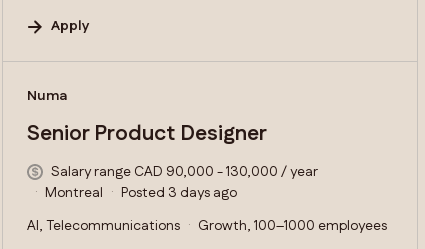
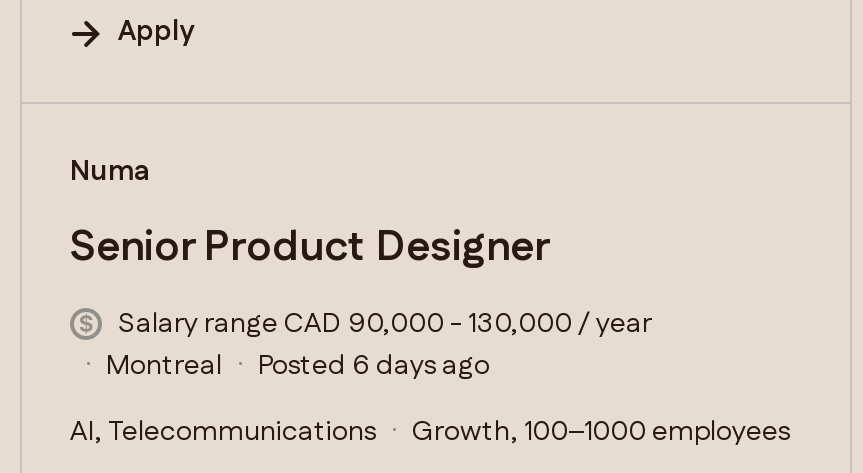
- Posted 3 days ago
+ Posted 6 days ago
